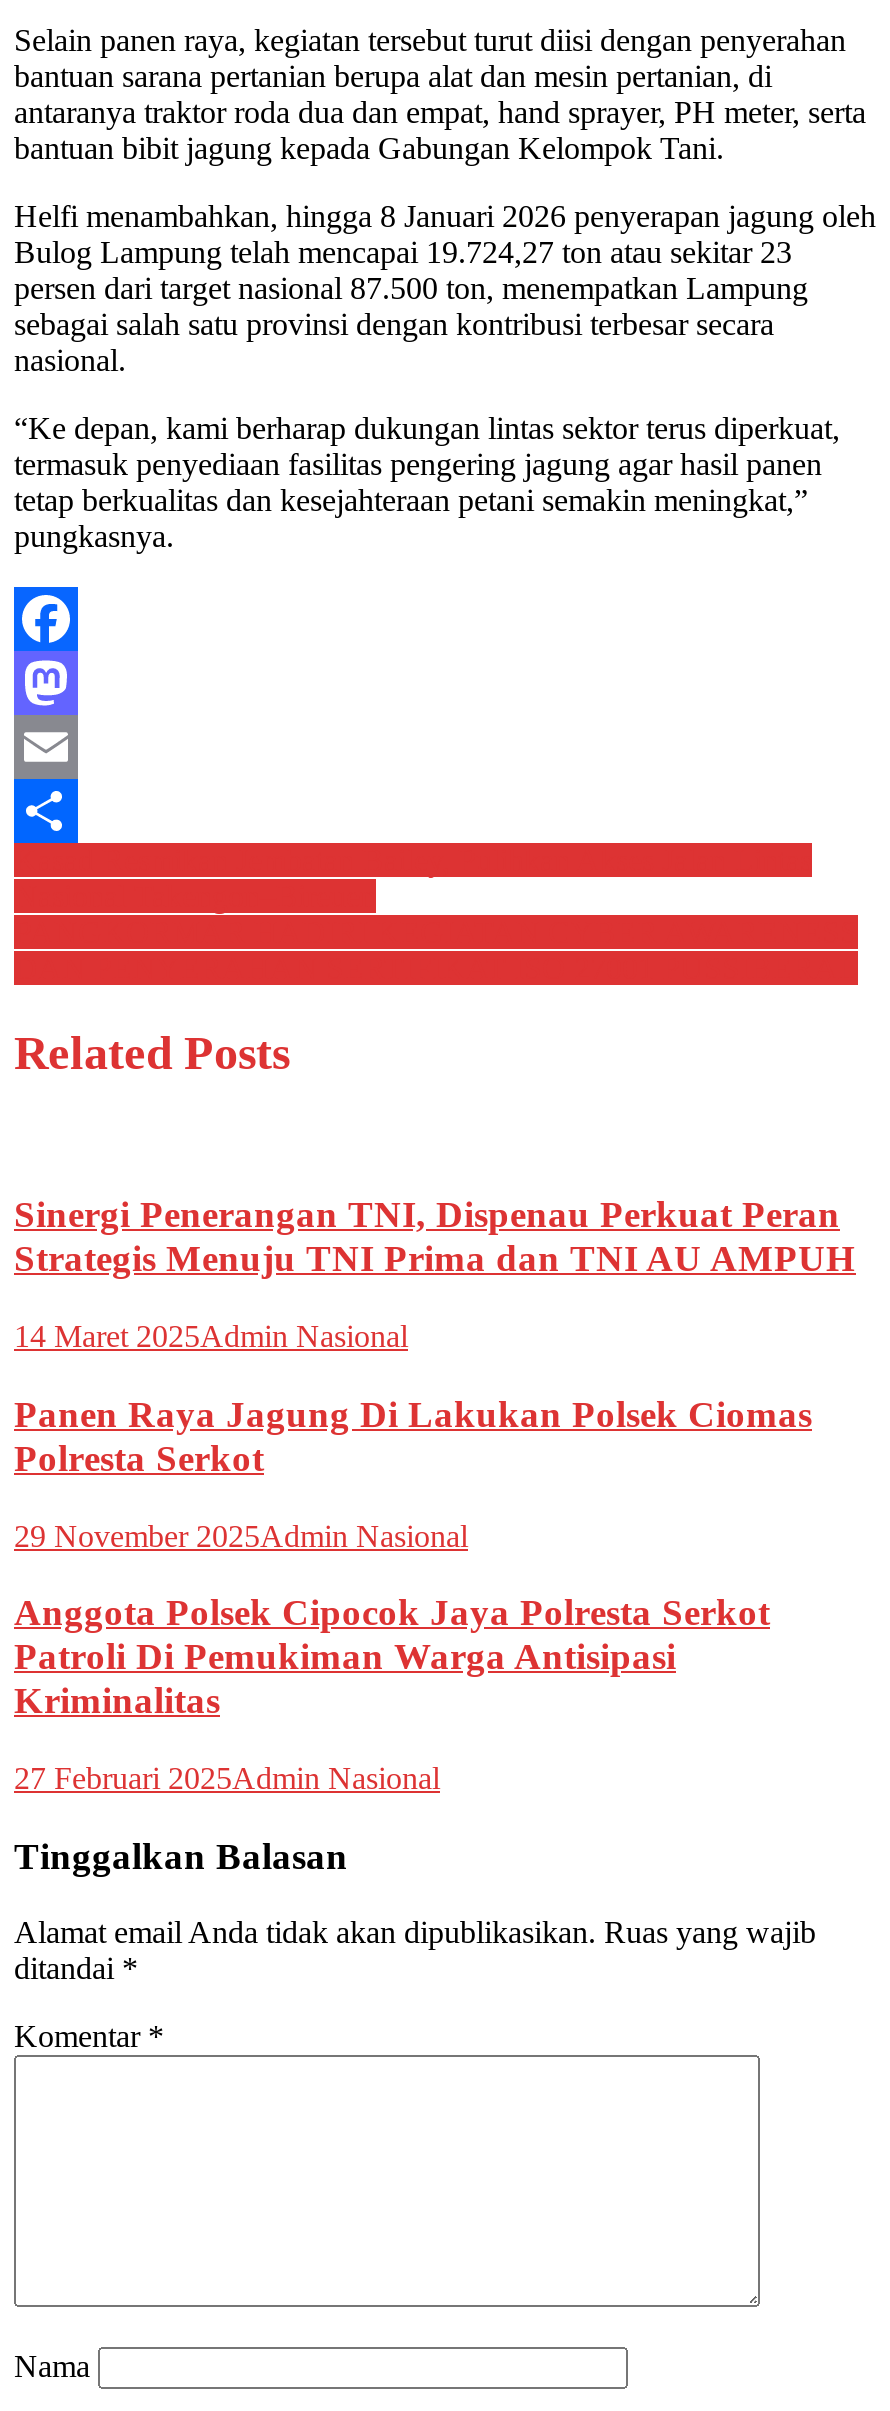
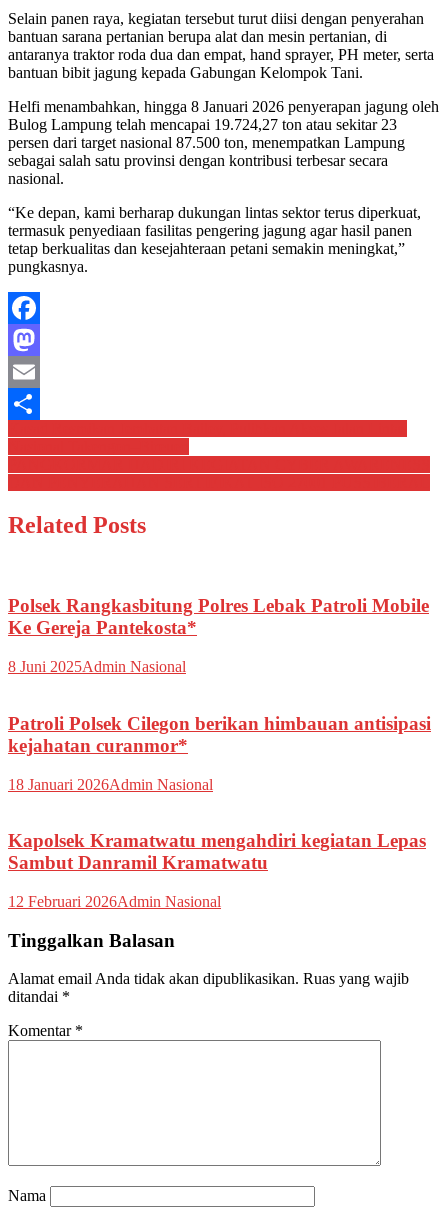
- Sinergi Penerangan TNI, Dispenau Perkuat Peran
- Strategis Menuju TNI Prima dan TNI AU AMPUH
+ Polsek Rangkasbitung Polres Lebak Patroli Mobile
+ Ke Gereja Pantekosta*

- 14 Maret 2025Admin Nasional
+ 8 Juni 2025Admin Nasional

- Panen Raya Jagung Di Lakukan Polsek Ciomas
- Polresta Serkot
+ Patroli Polsek Cilegon berikan himbauan antisipasi
+ kejahatan curanmor*

- 29 November 2025Admin Nasional
+ 18 Januari 2026Admin Nasional

- Anggota Polsek Cipocok Jaya Polresta Serkot
- Patroli Di Pemukiman Warga Antisipasi
- Kriminalitas
+ Kapolsek Kramatwatu mengahdiri kegiatan Lepas
+ Sambut Danramil Kramatwatu

- 27 Februari 2025Admin Nasional
+ 12 Februari 2026Admin Nasional
